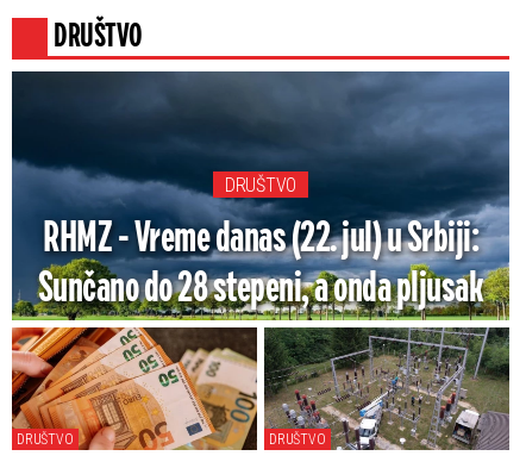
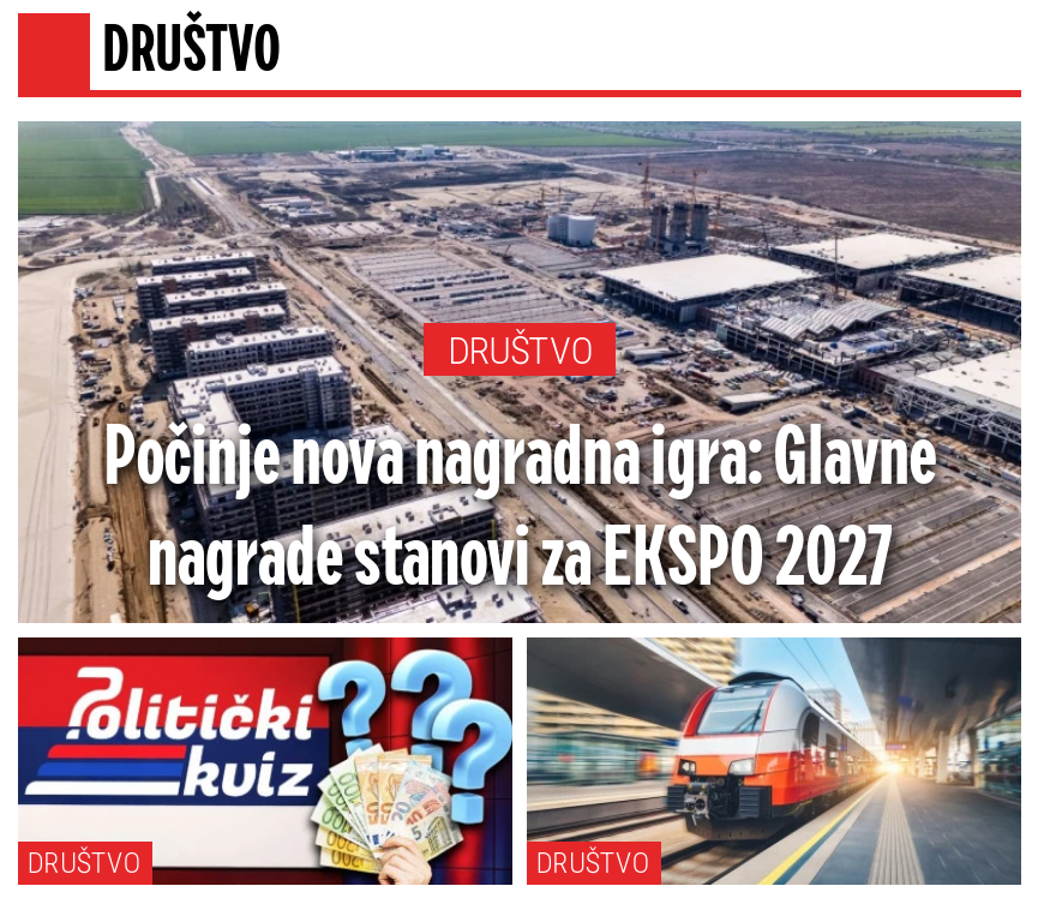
- [image]
- RHMZ - Vreme danas (22. jul) u Srbiji:
- Sunčano do 28 stepeni, a onda pljusak
+ [image]
+ Počinje nova nagradna igra: Glavne
+ nagrade stanovi za EKSPO 2027
